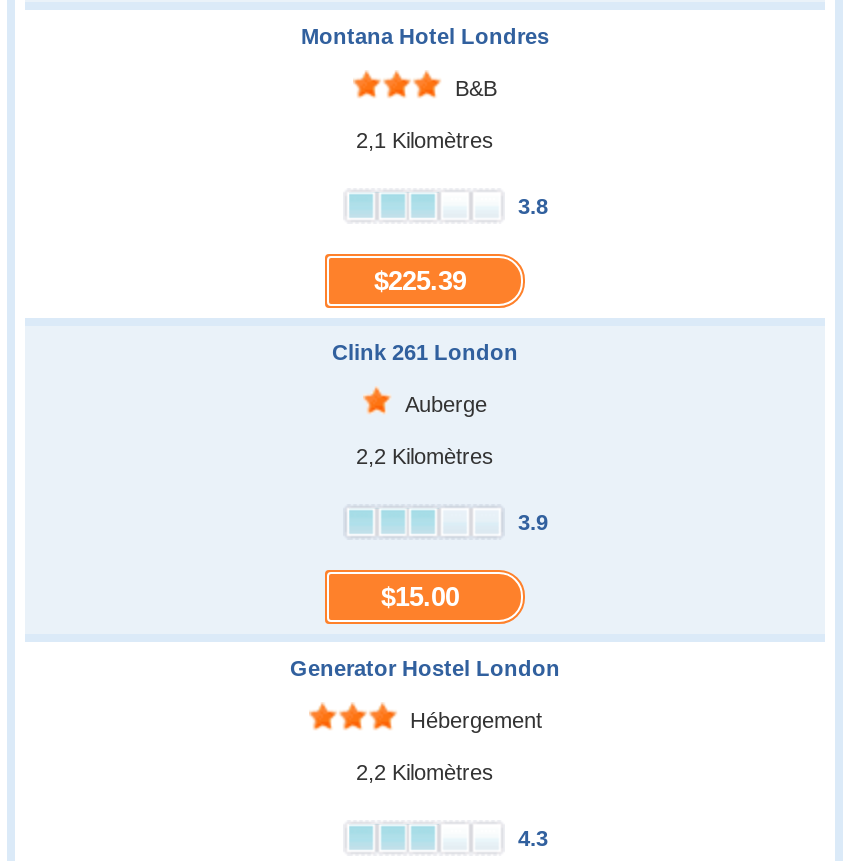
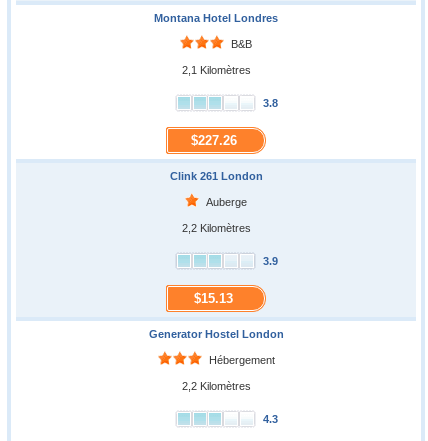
- $225.39
+ $227.26

- $15.00
+ $15.13
